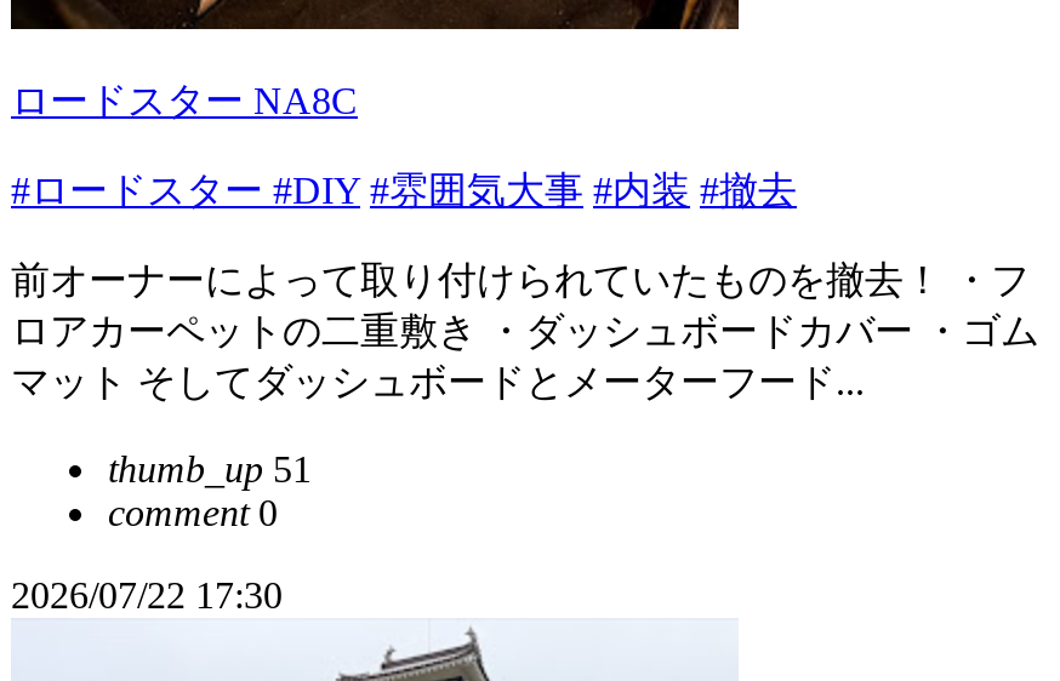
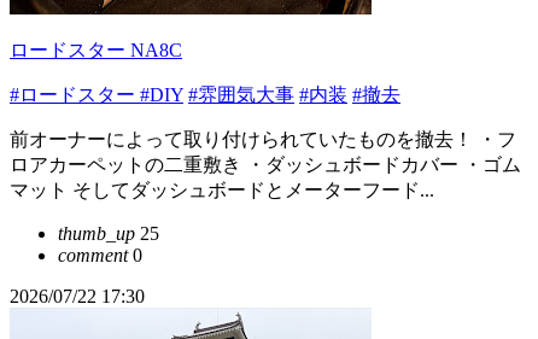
- thumb_up 51
+ thumb_up 25
